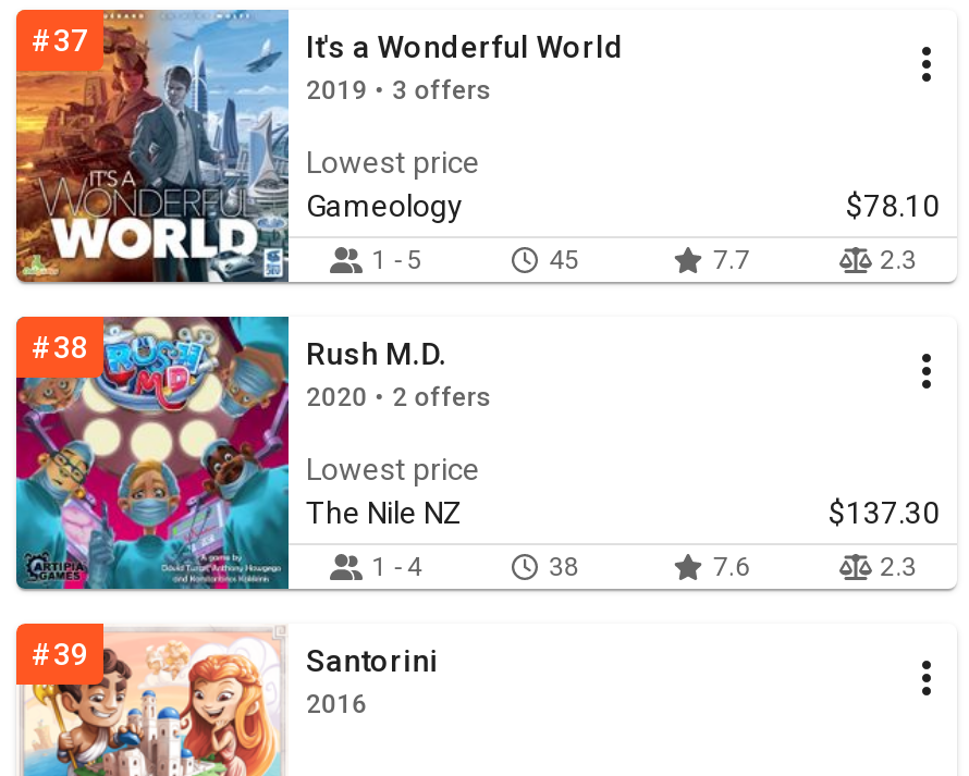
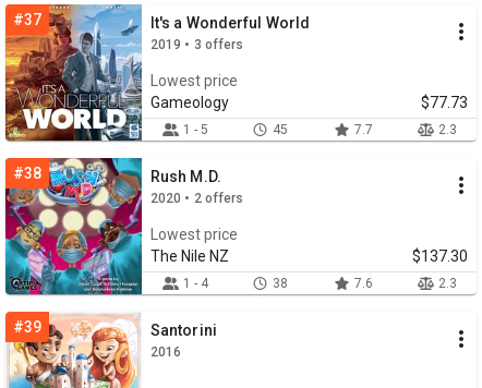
- $78.10
+ $77.73
